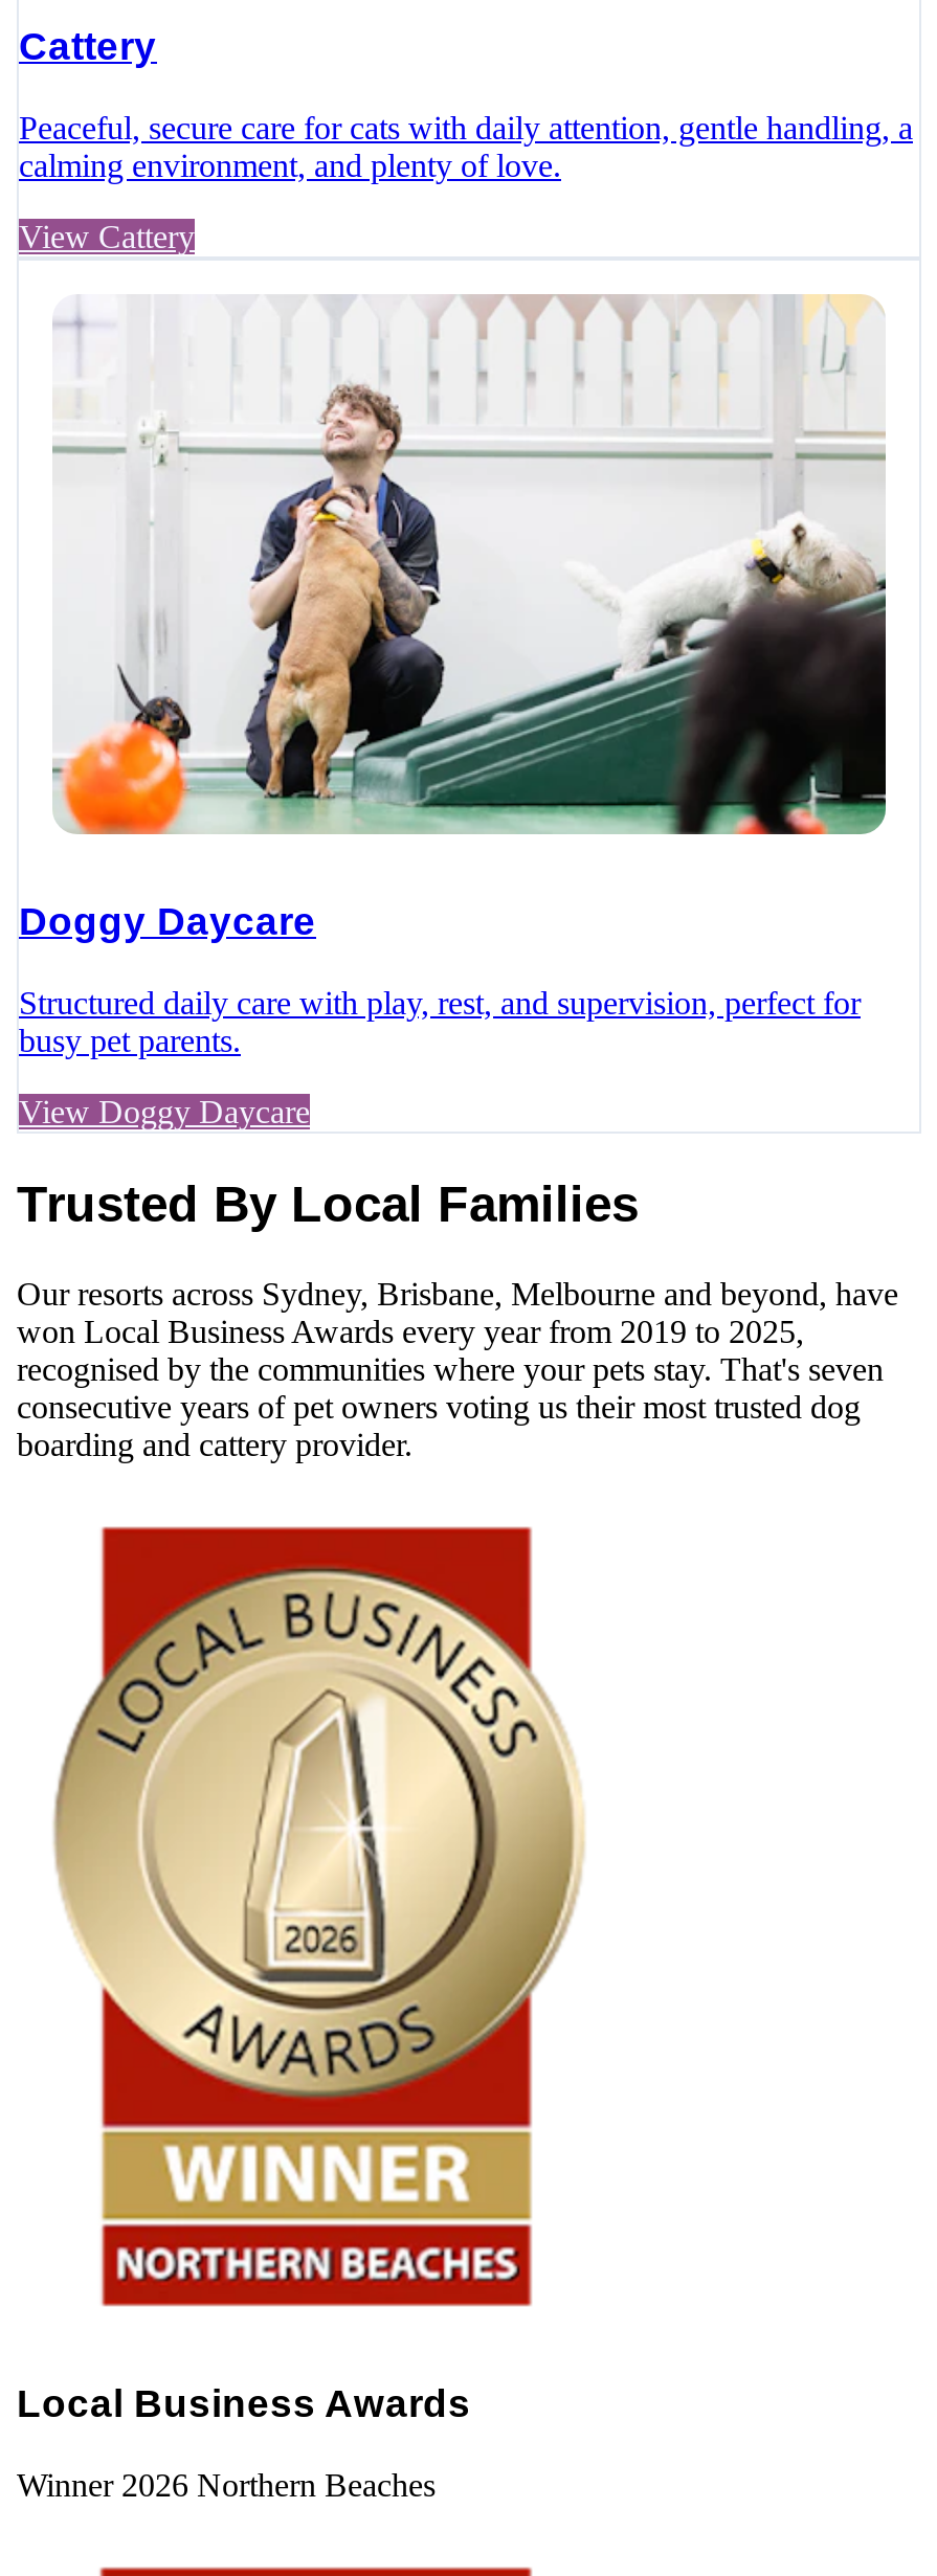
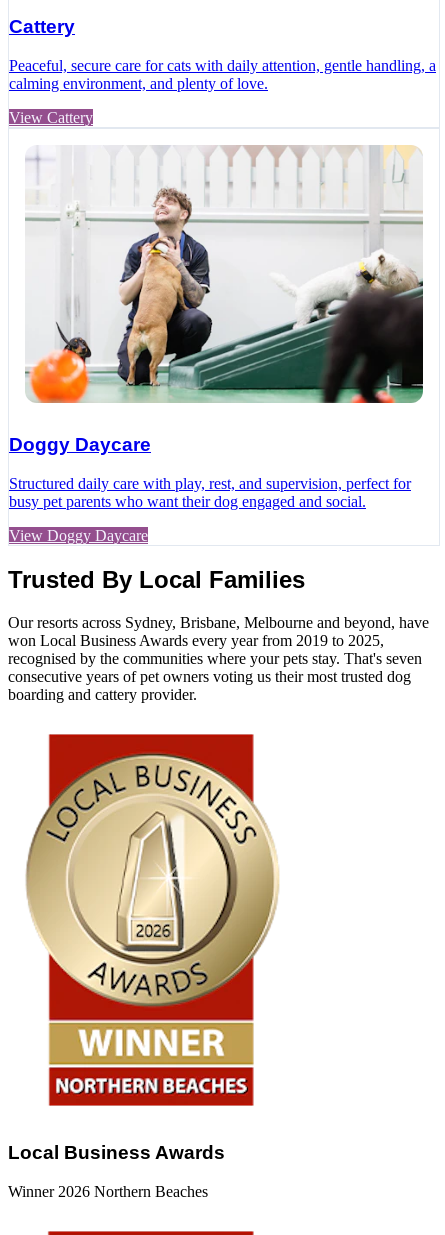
- busy pet parents.
+ busy pet parents who want their dog engaged and social.
